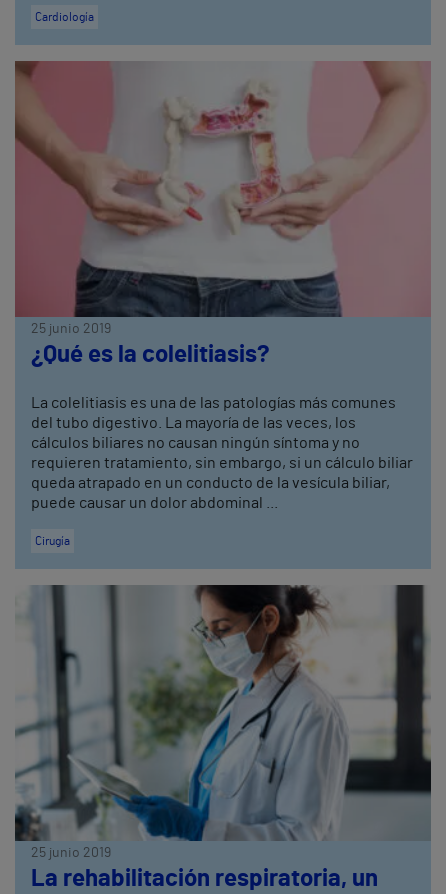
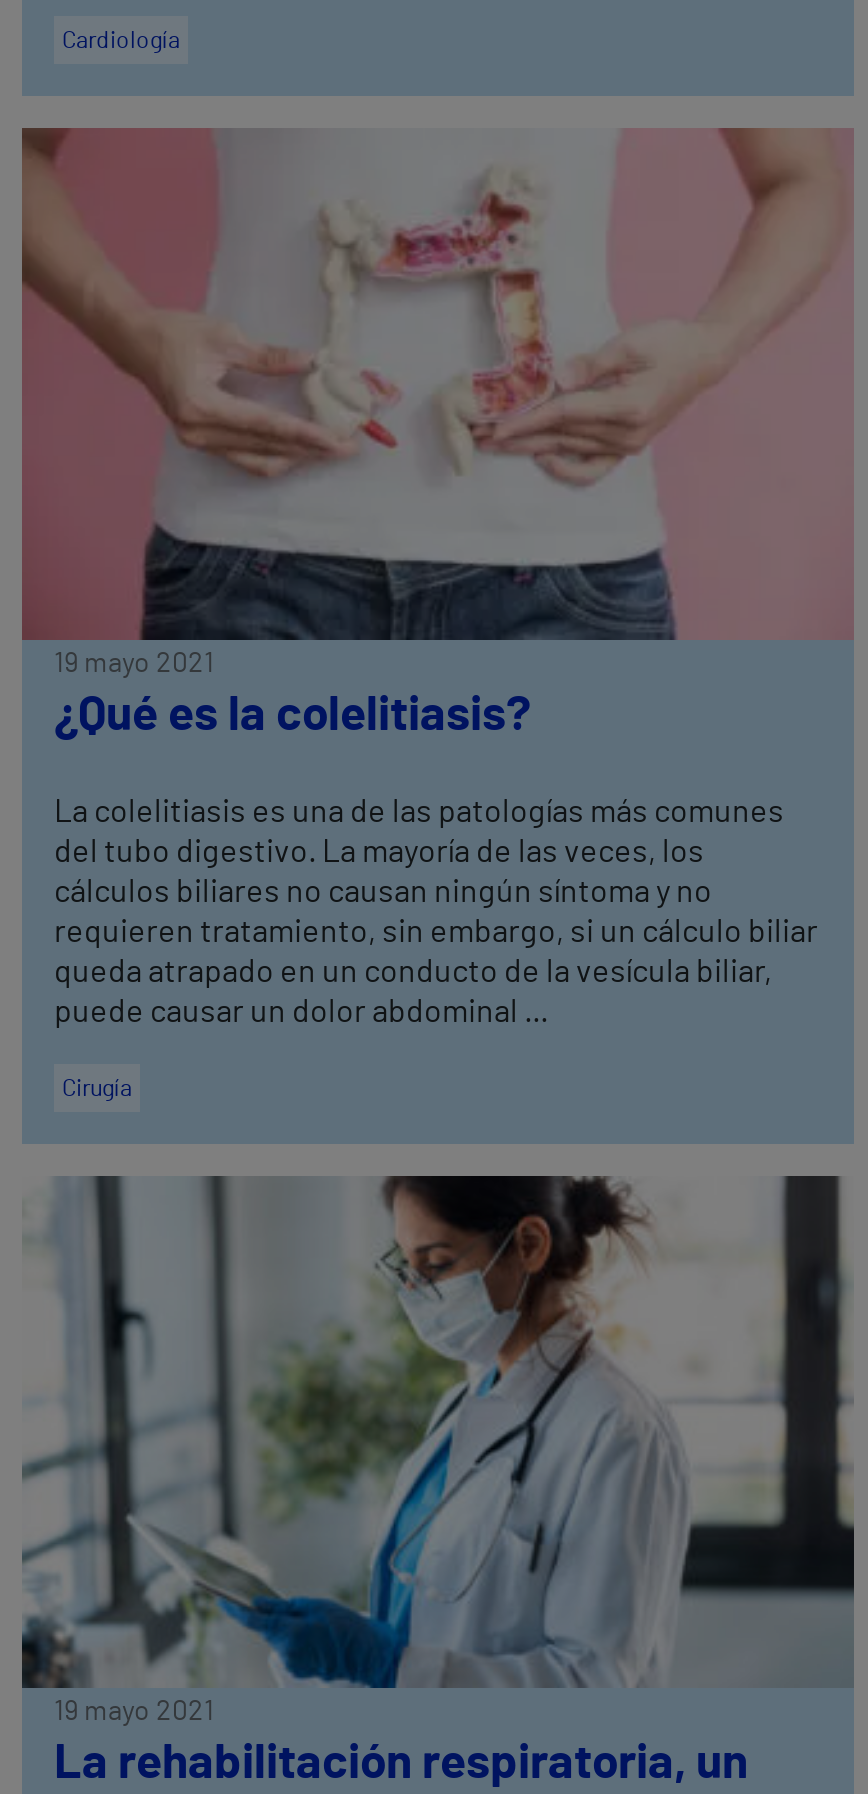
- 25 junio 2019
+ 19 mayo 2021

- 25 junio 2019
+ 19 mayo 2021
